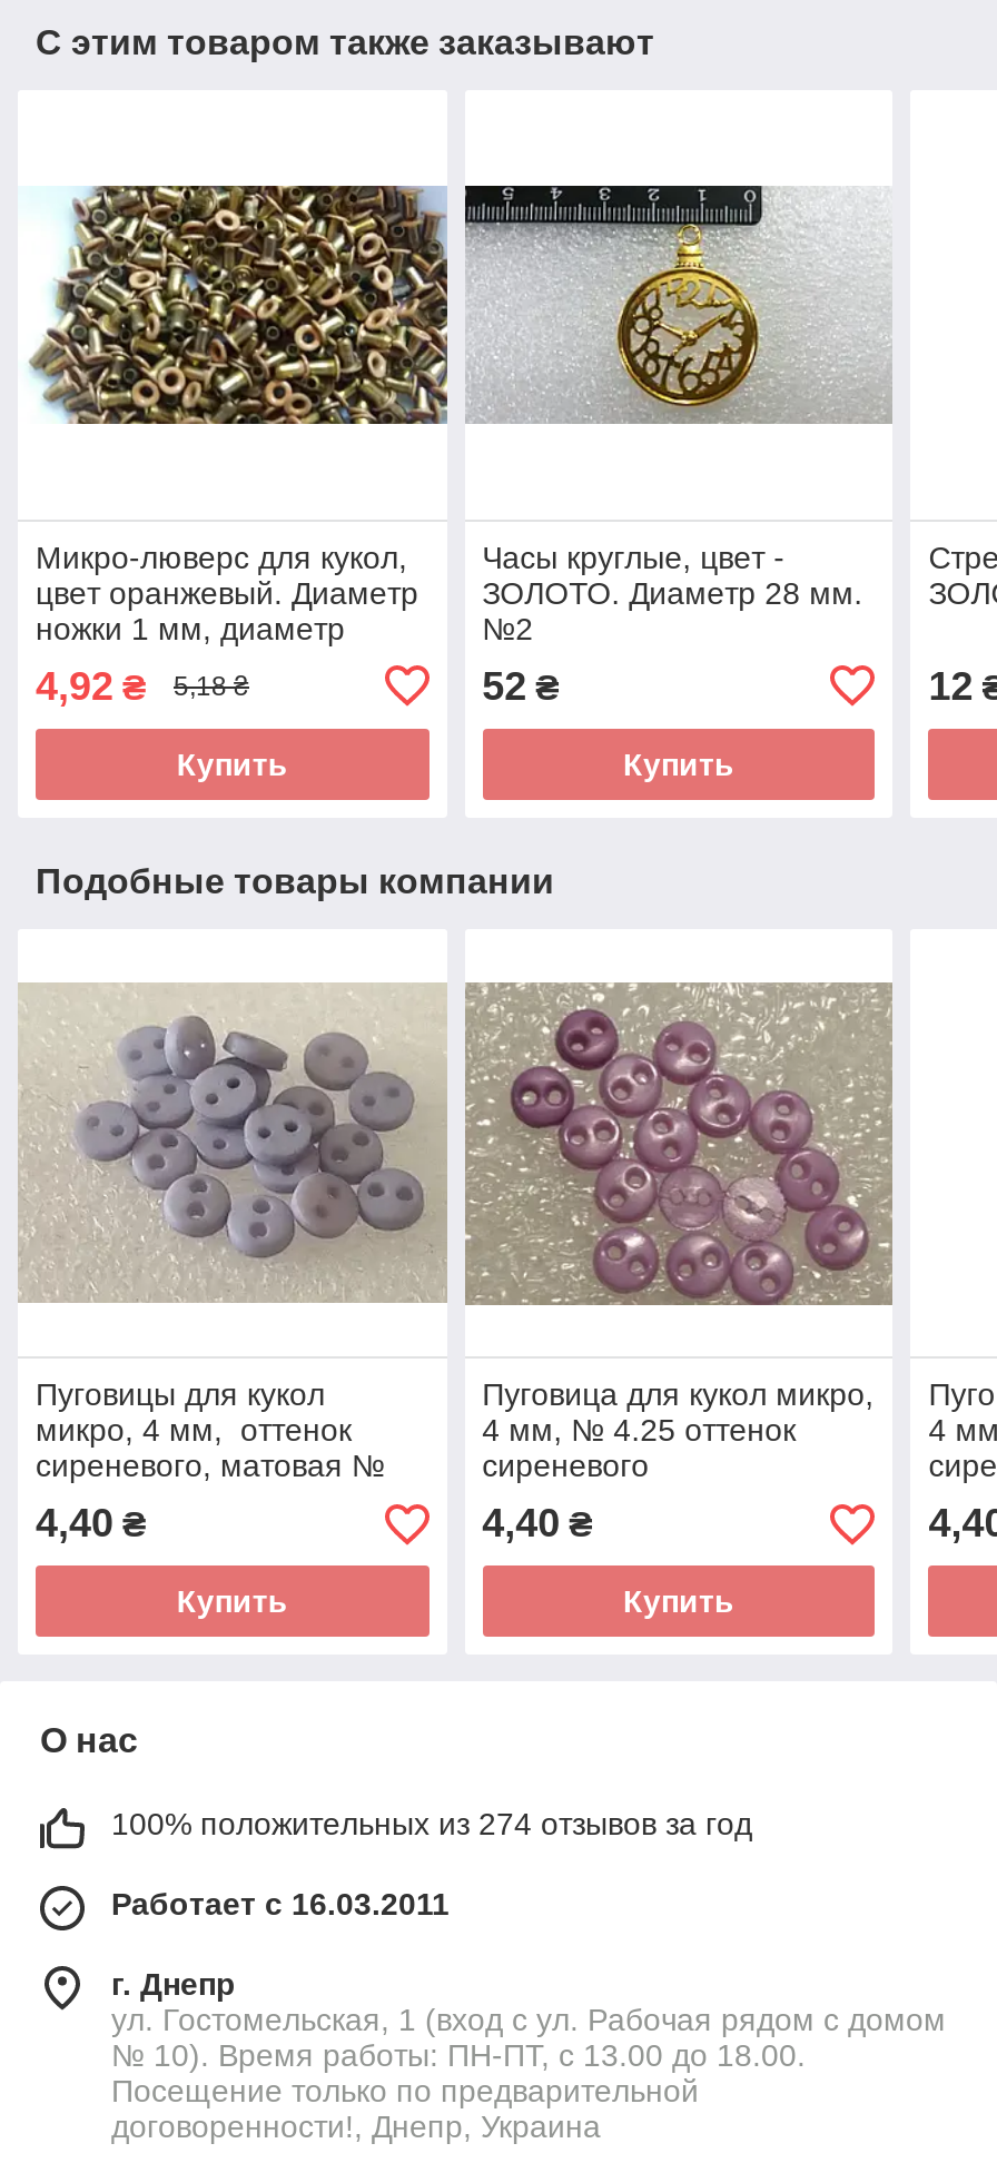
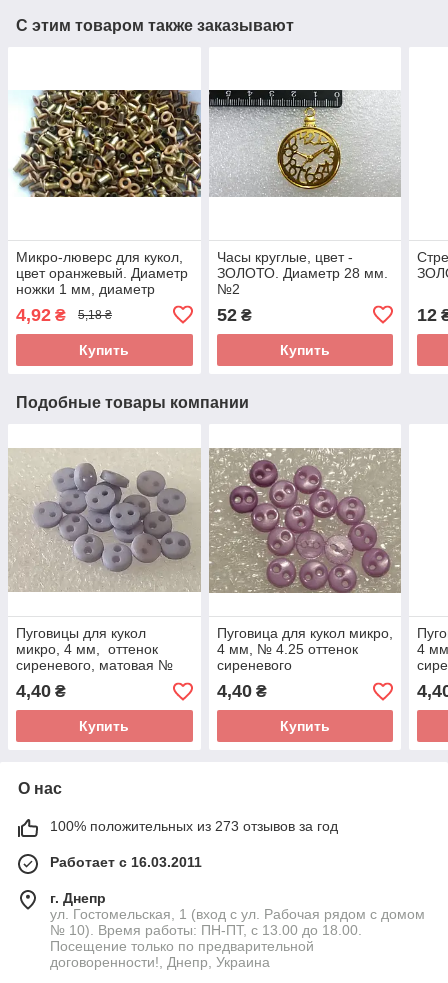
- 100% положительных из 274 отзывов за год
+ 100% положительных из 273 отзывов за год
